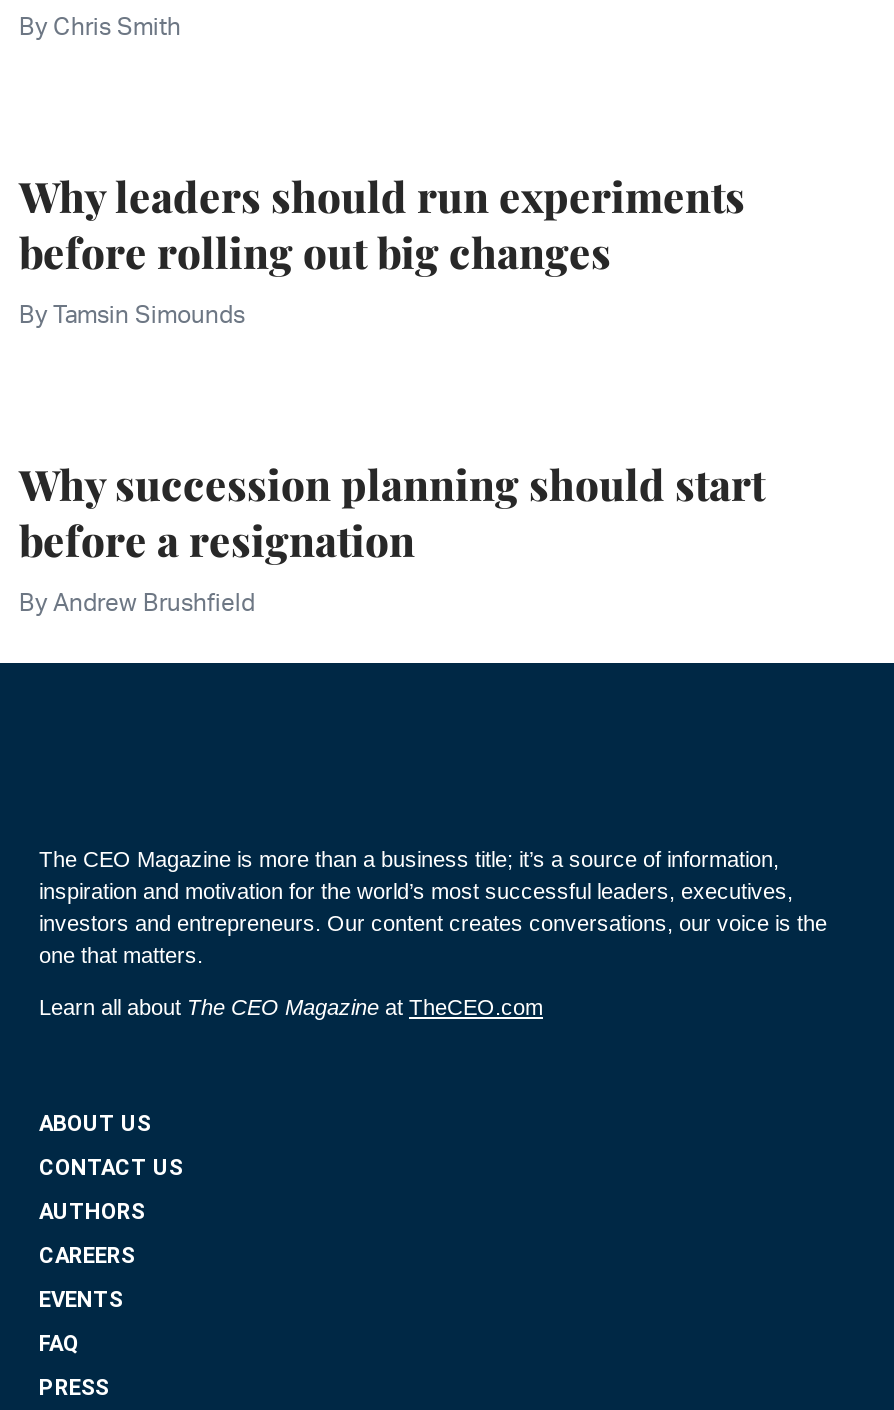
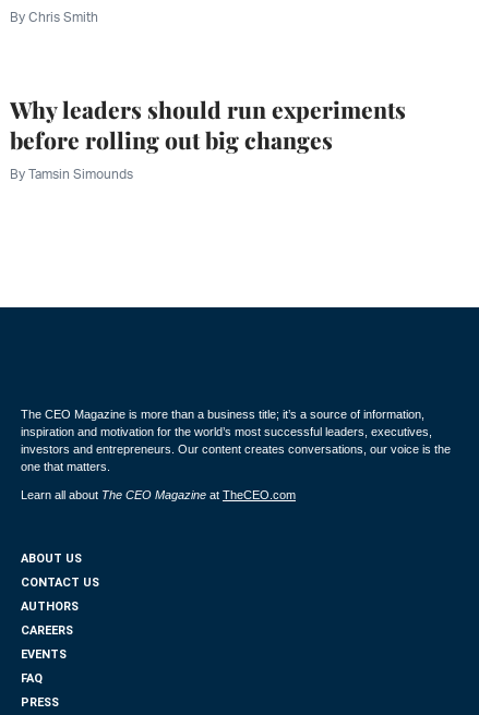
- Why succession planning should start
- before a resignation
- By Andrew Brushfield
